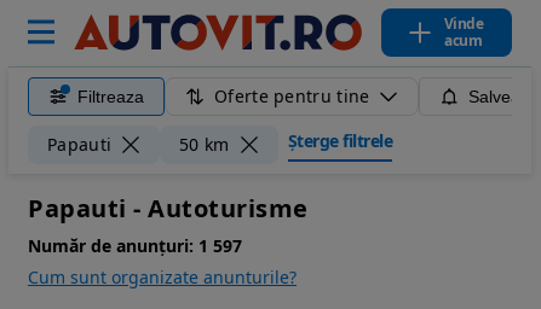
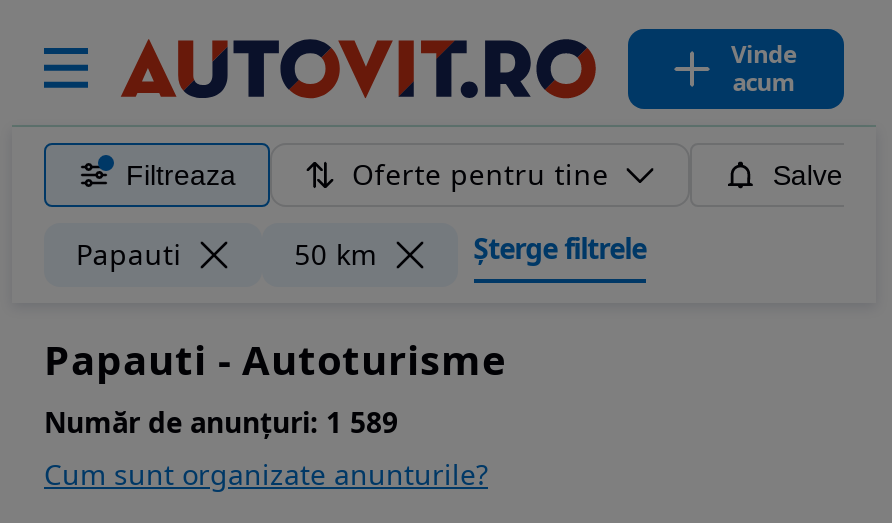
- Număr de anunțuri: 1 597
+ Număr de anunțuri: 1 589
